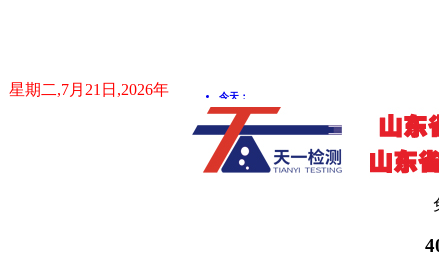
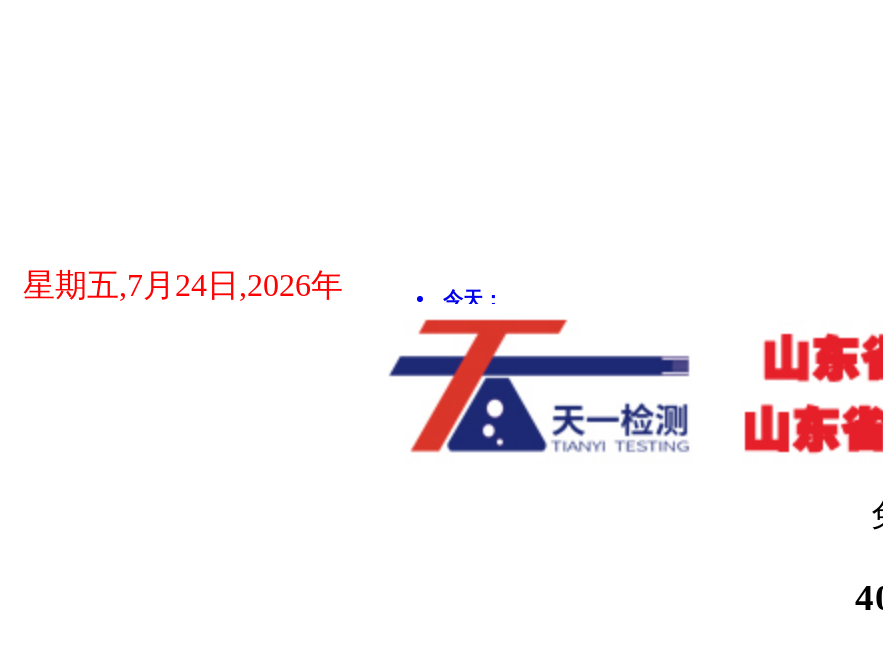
- 星期二,7月21日,2026年
+ 星期五,7月24日,2026年
